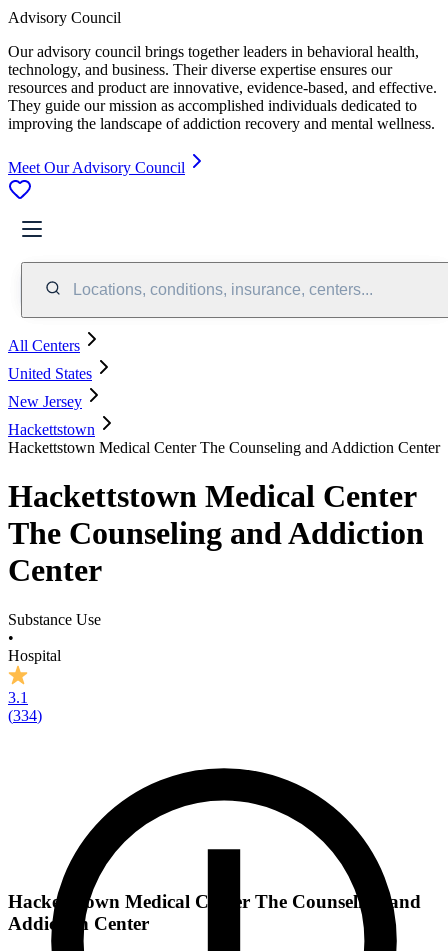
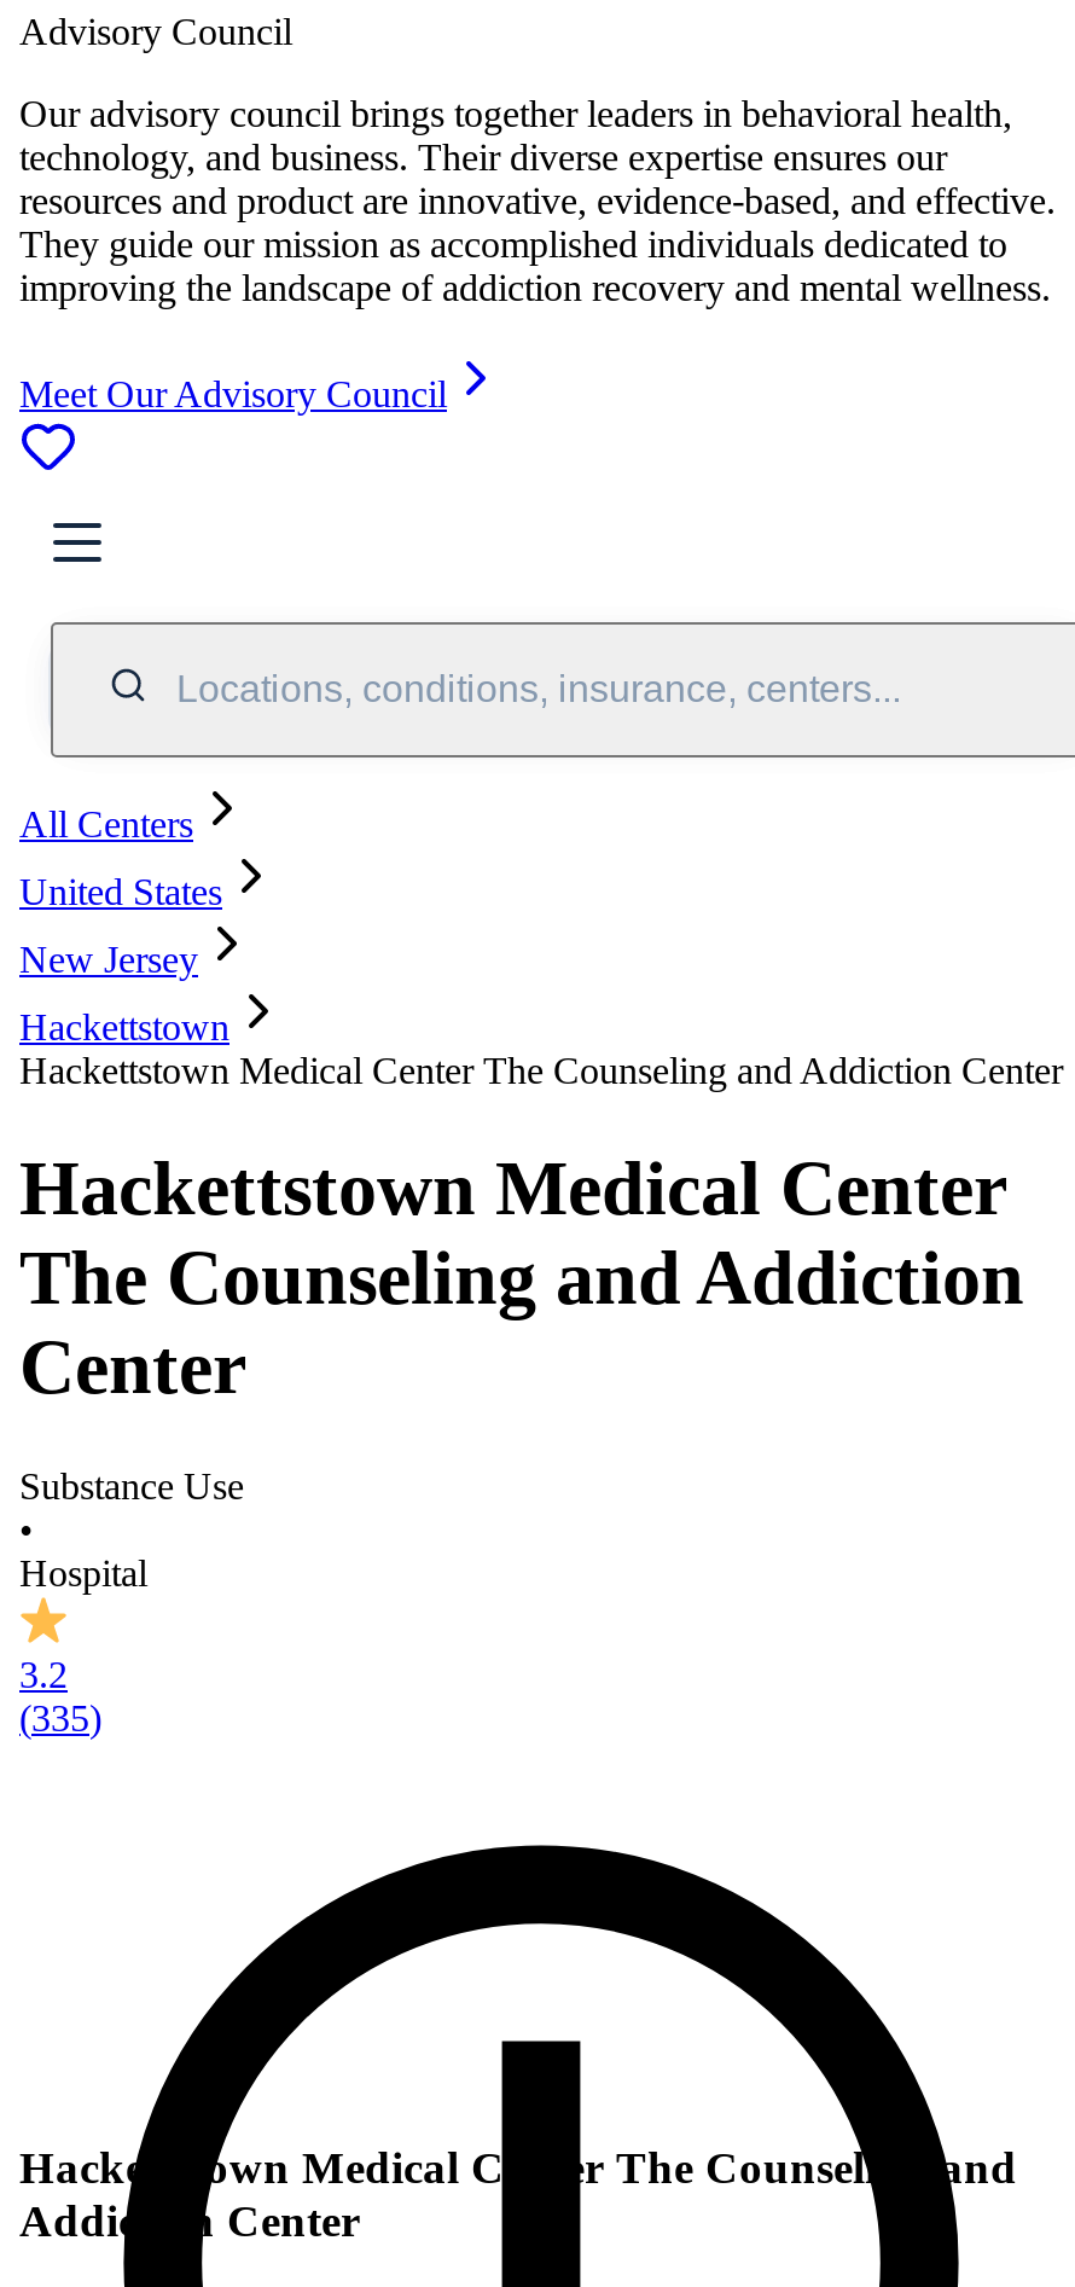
- 3.1
+ 3.2

- (334)
+ (335)
